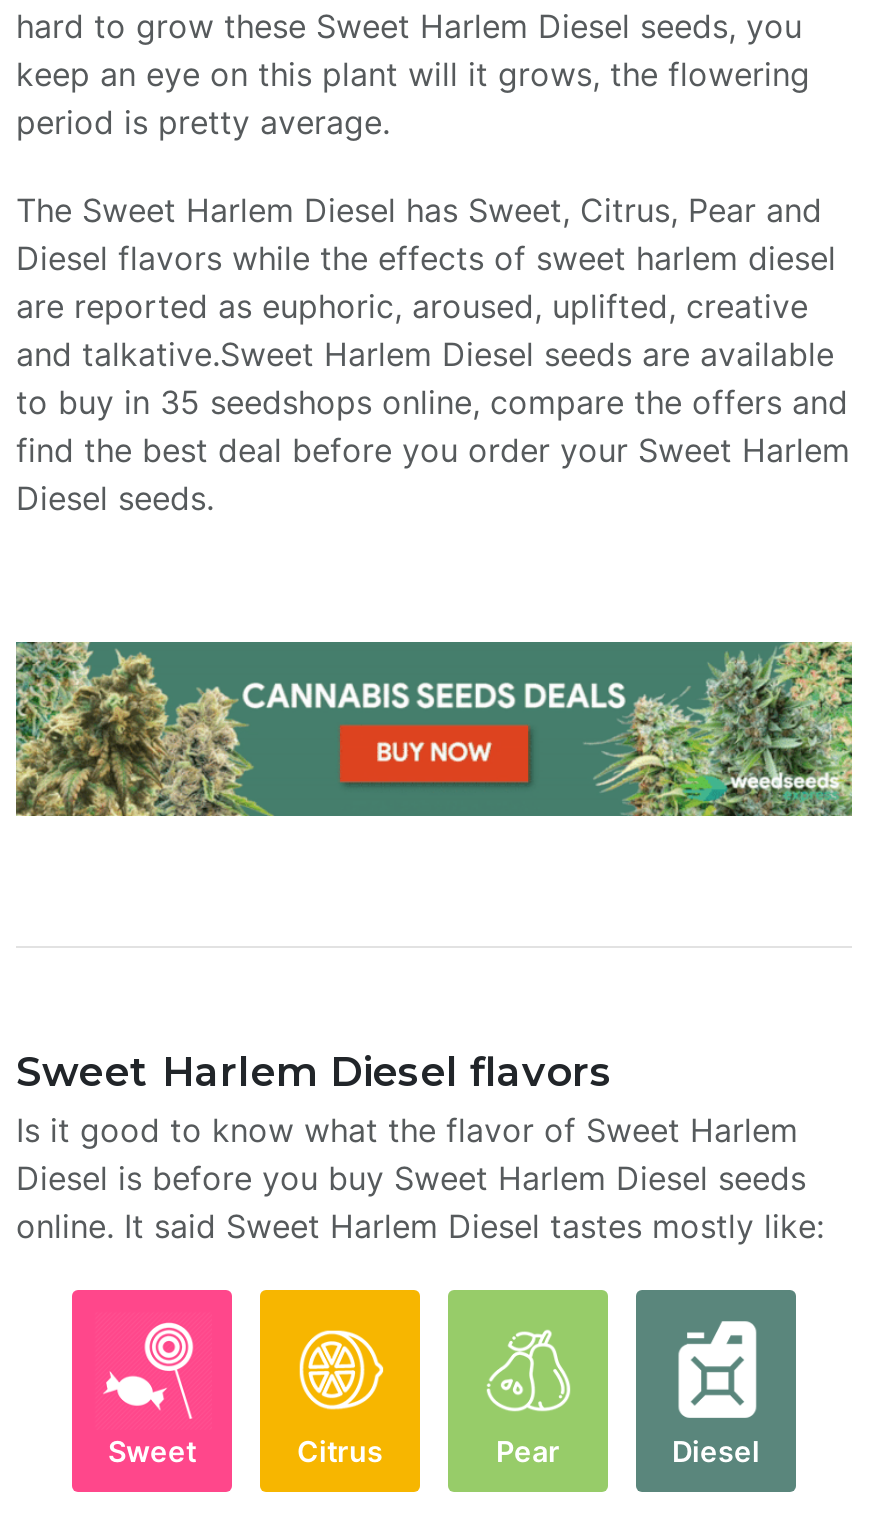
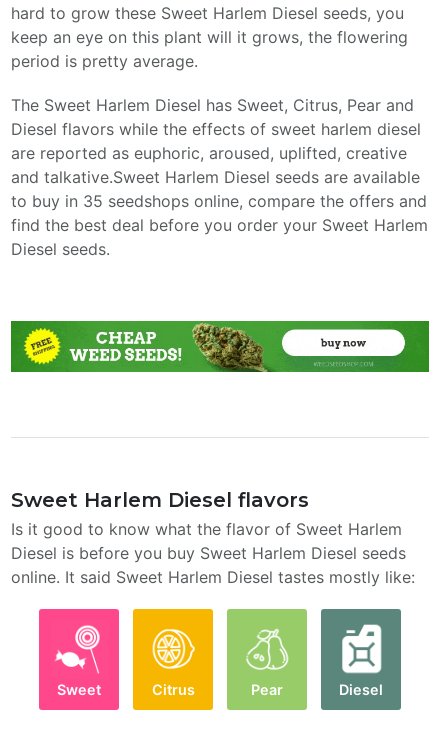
- [image]
+ [image]
